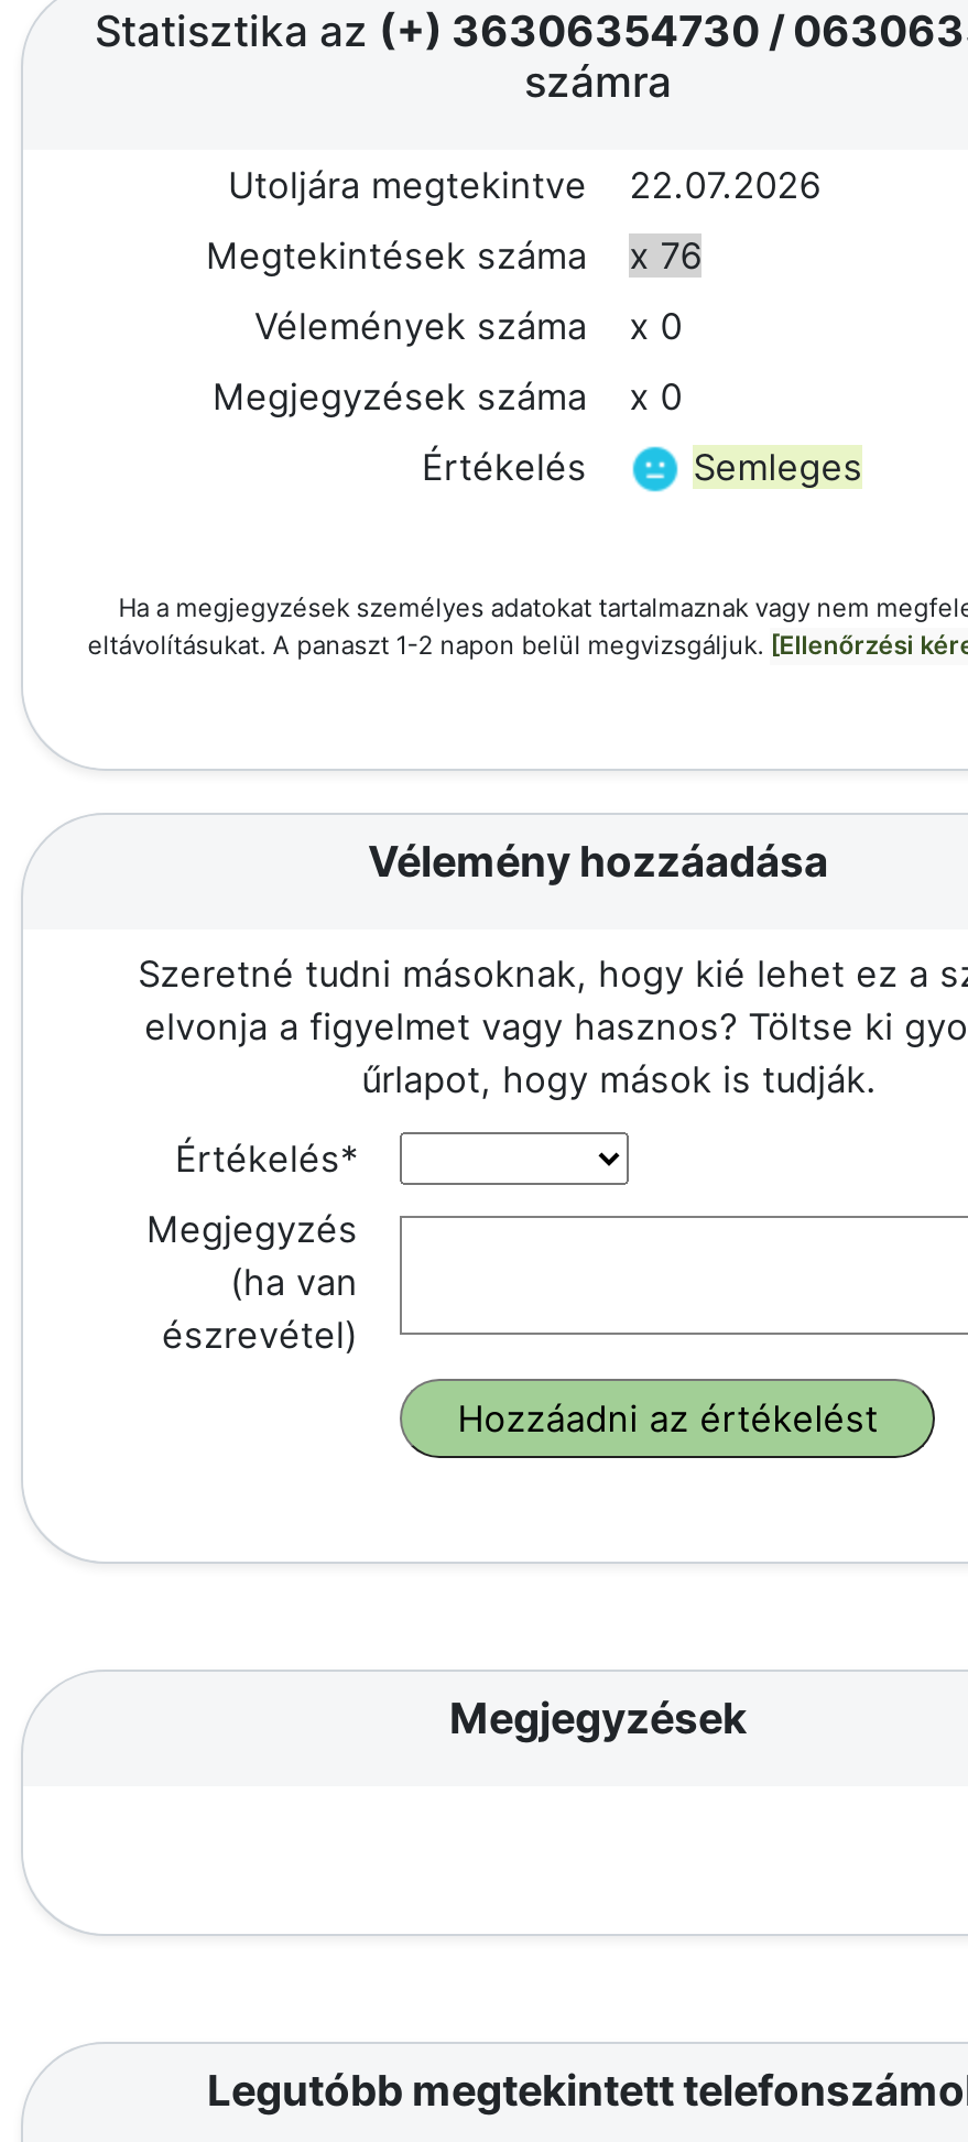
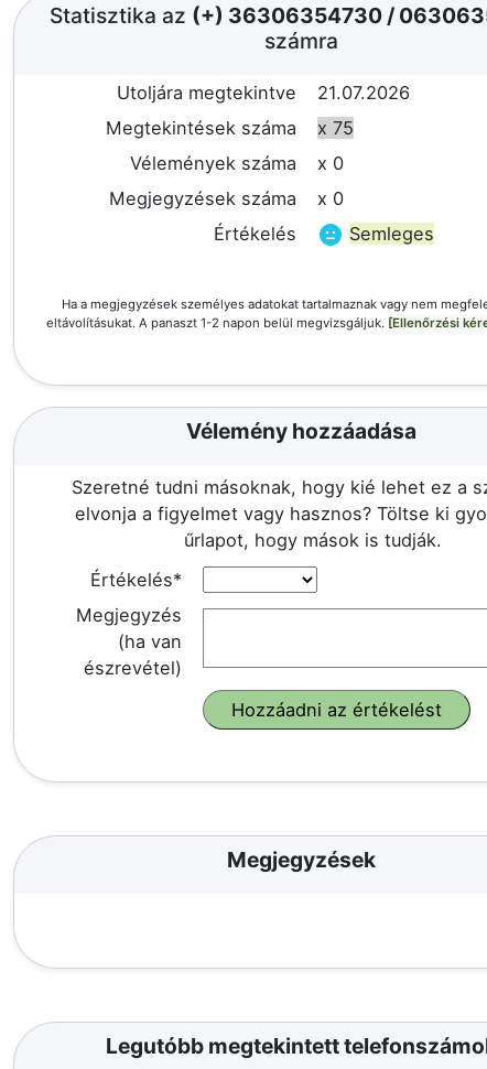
- Utoljára megtekintve 22.07.2026
+ Utoljára megtekintve 21.07.2026

- Megtekintések száma x 76
+ Megtekintések száma x 75
